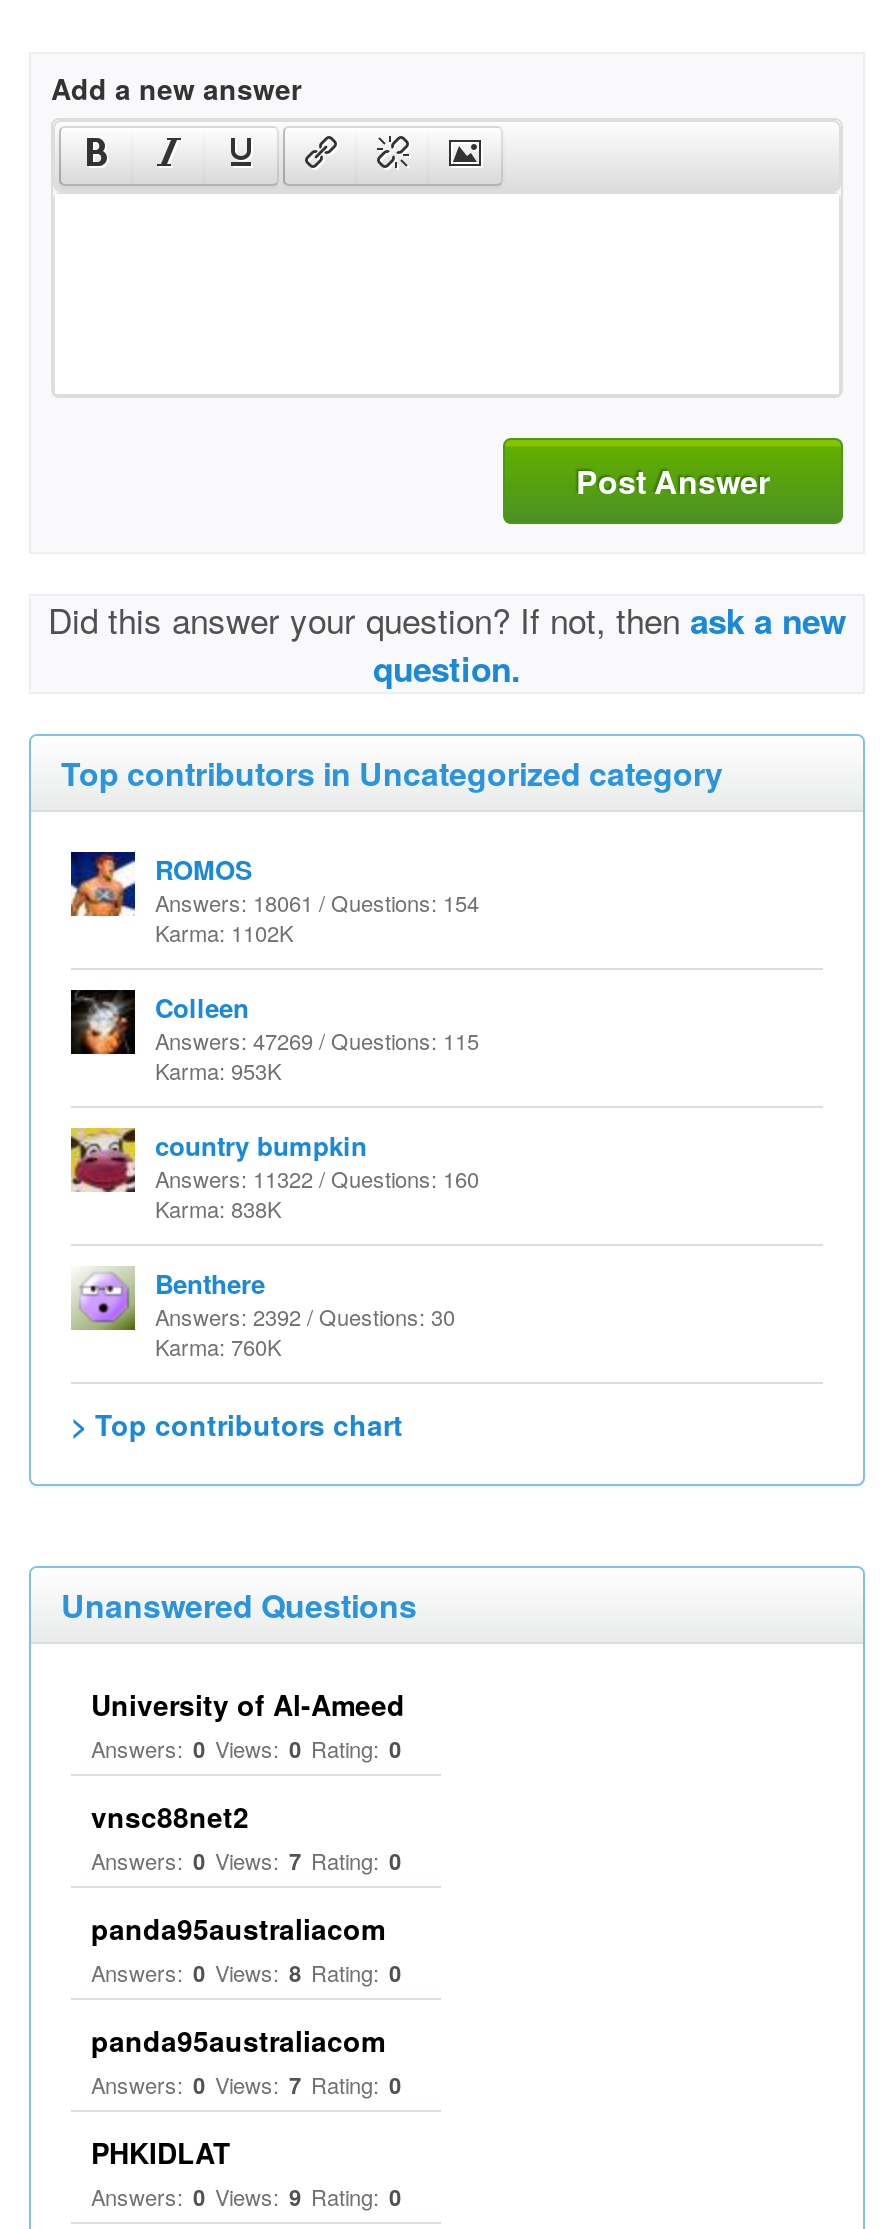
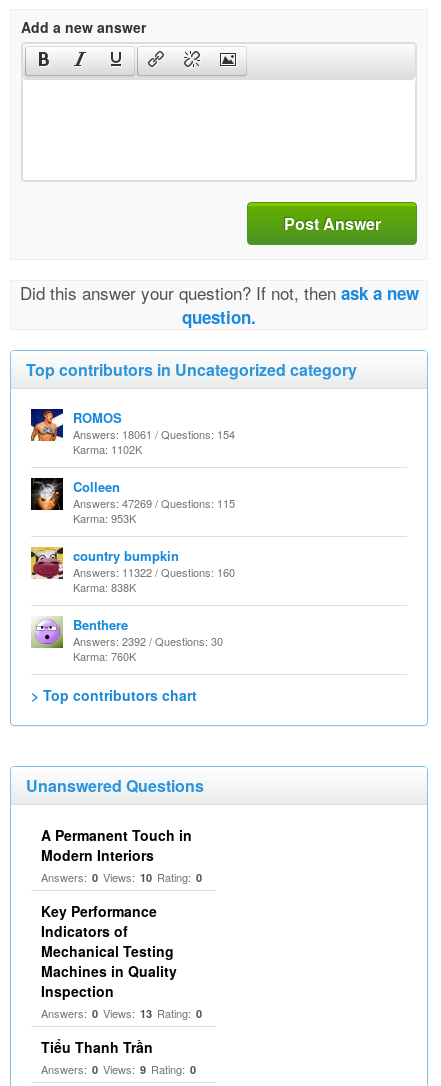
- University of Al-Ameed
- Answers: 0 Views: 0 Rating: 0
- vnsc88net2
- Answers: 0 Views: 7 Rating: 0
- panda95australiacom
- Answers: 0 Views: 8 Rating: 0
- panda95australiacom
- Answers: 0 Views: 7 Rating: 0
- PHKIDLAT
+ A Permanent Touch in
+ Modern Interiors
+ Answers: 0 Views: 10 Rating: 0
+ Key Performance
+ Indicators of
+ Mechanical Testing
+ Machines in Quality
+ Inspection
+ Answers: 0 Views: 13 Rating: 0
+ Tiểu Thanh Trần
